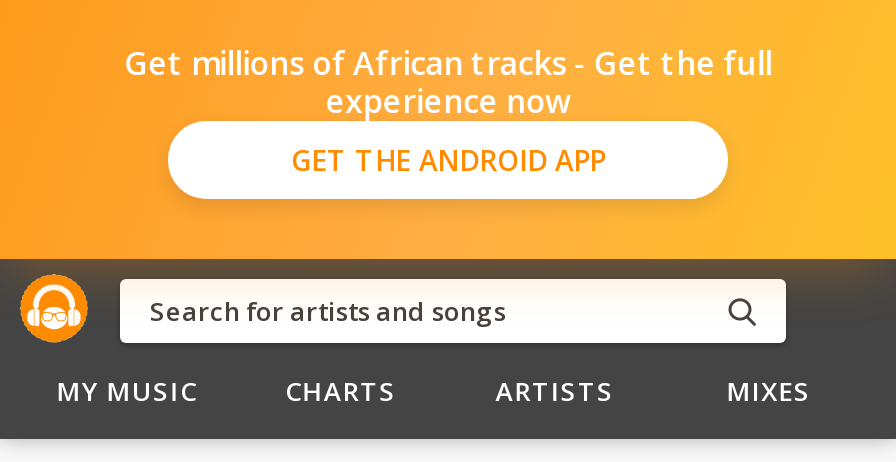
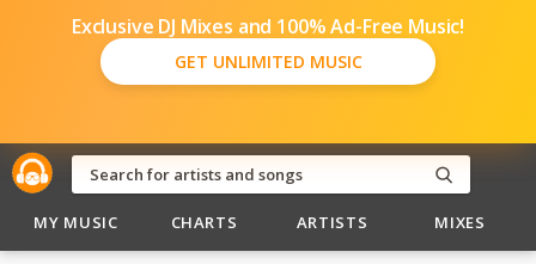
- Get millions of African tracks - Get the full
- experience now
- GET THE ANDROID APP
+ Exclusive DJ Mixes and 100% Ad-Free Music!
+ GET UNLIMITED MUSIC
